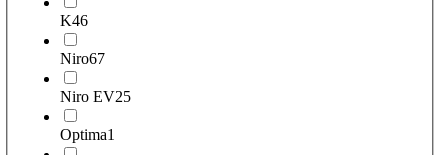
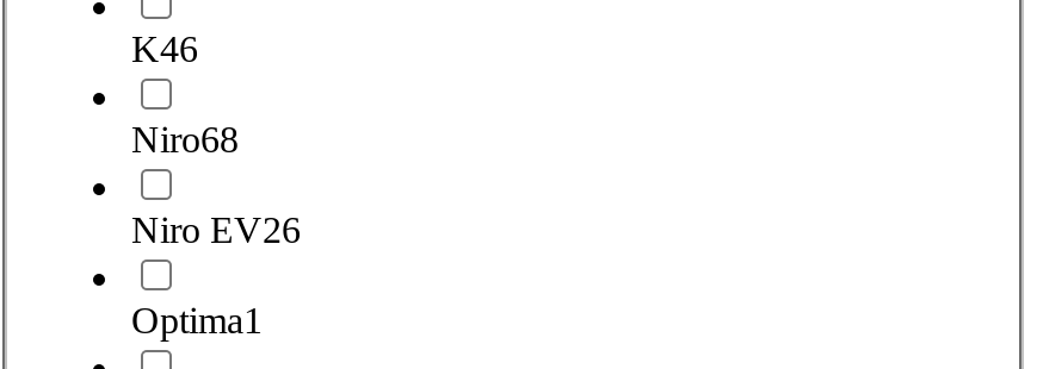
- Niro67
+ Niro68

- Niro EV25
+ Niro EV26
